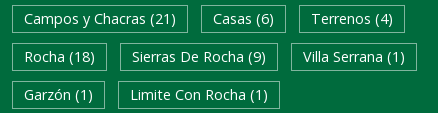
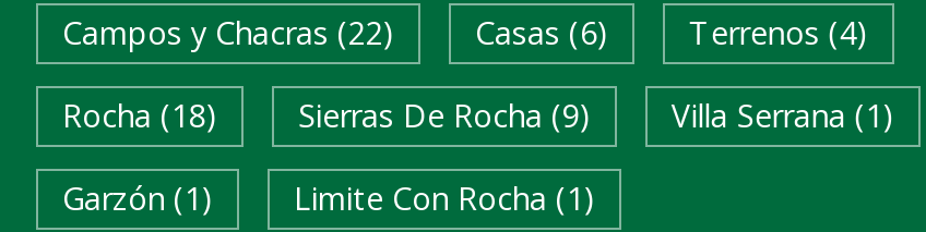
- Campos y Chacras (21)
+ Campos y Chacras (22)
